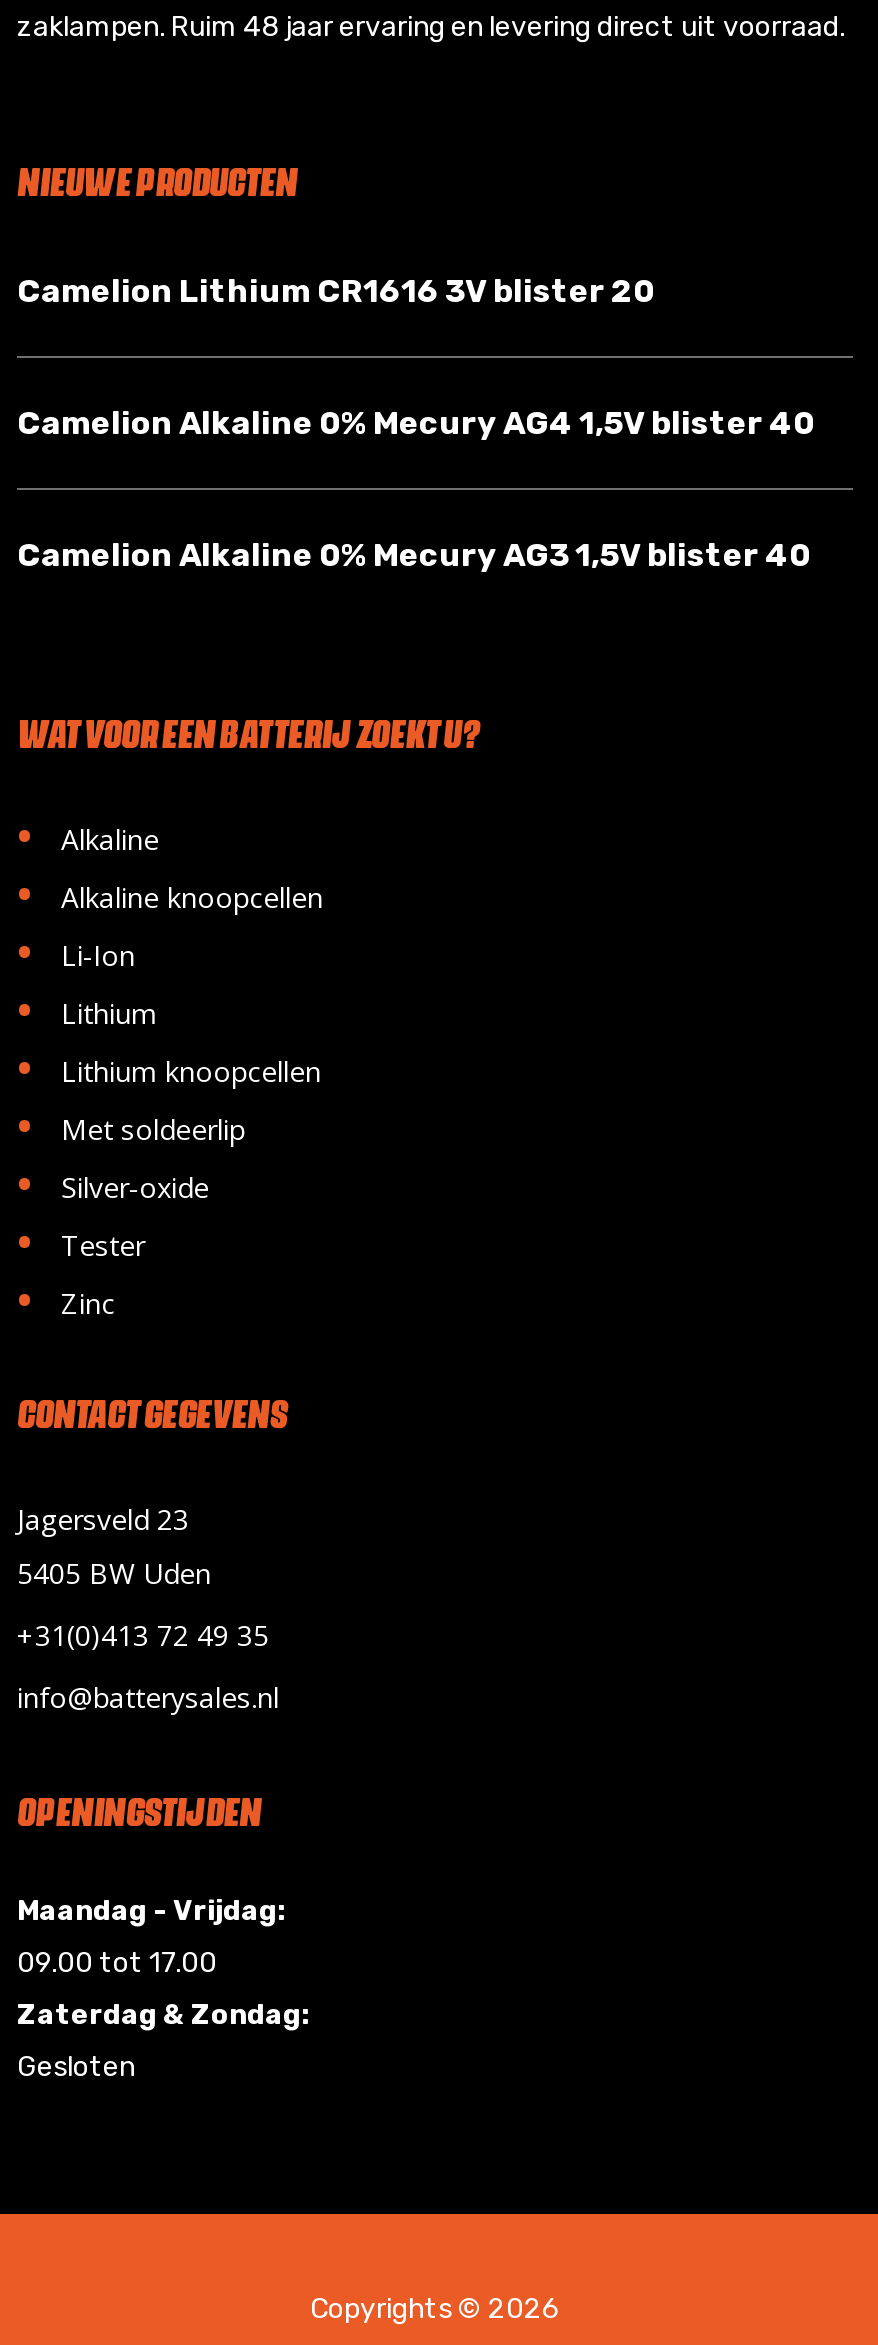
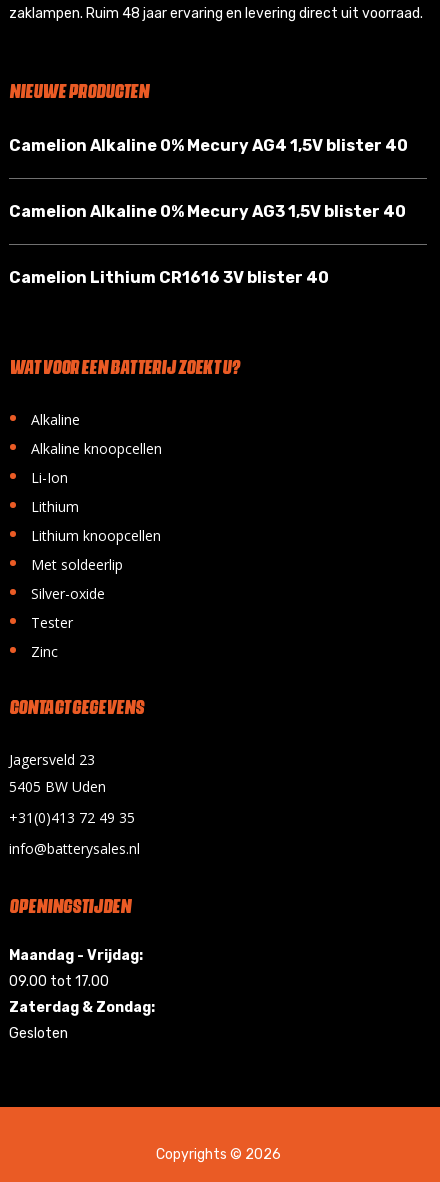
- Camelion Lithium CR1616 3V blister 20

moved up: Camelion Alkaline 0% Mecury AG4 1,5V blister 40 | Camelion Alkaline 0% Mecury AG3 1,5V blister 40

+ Camelion Lithium CR1616 3V blister 40
